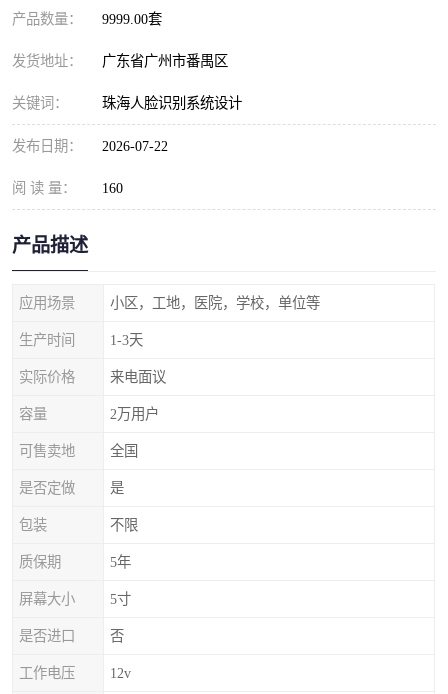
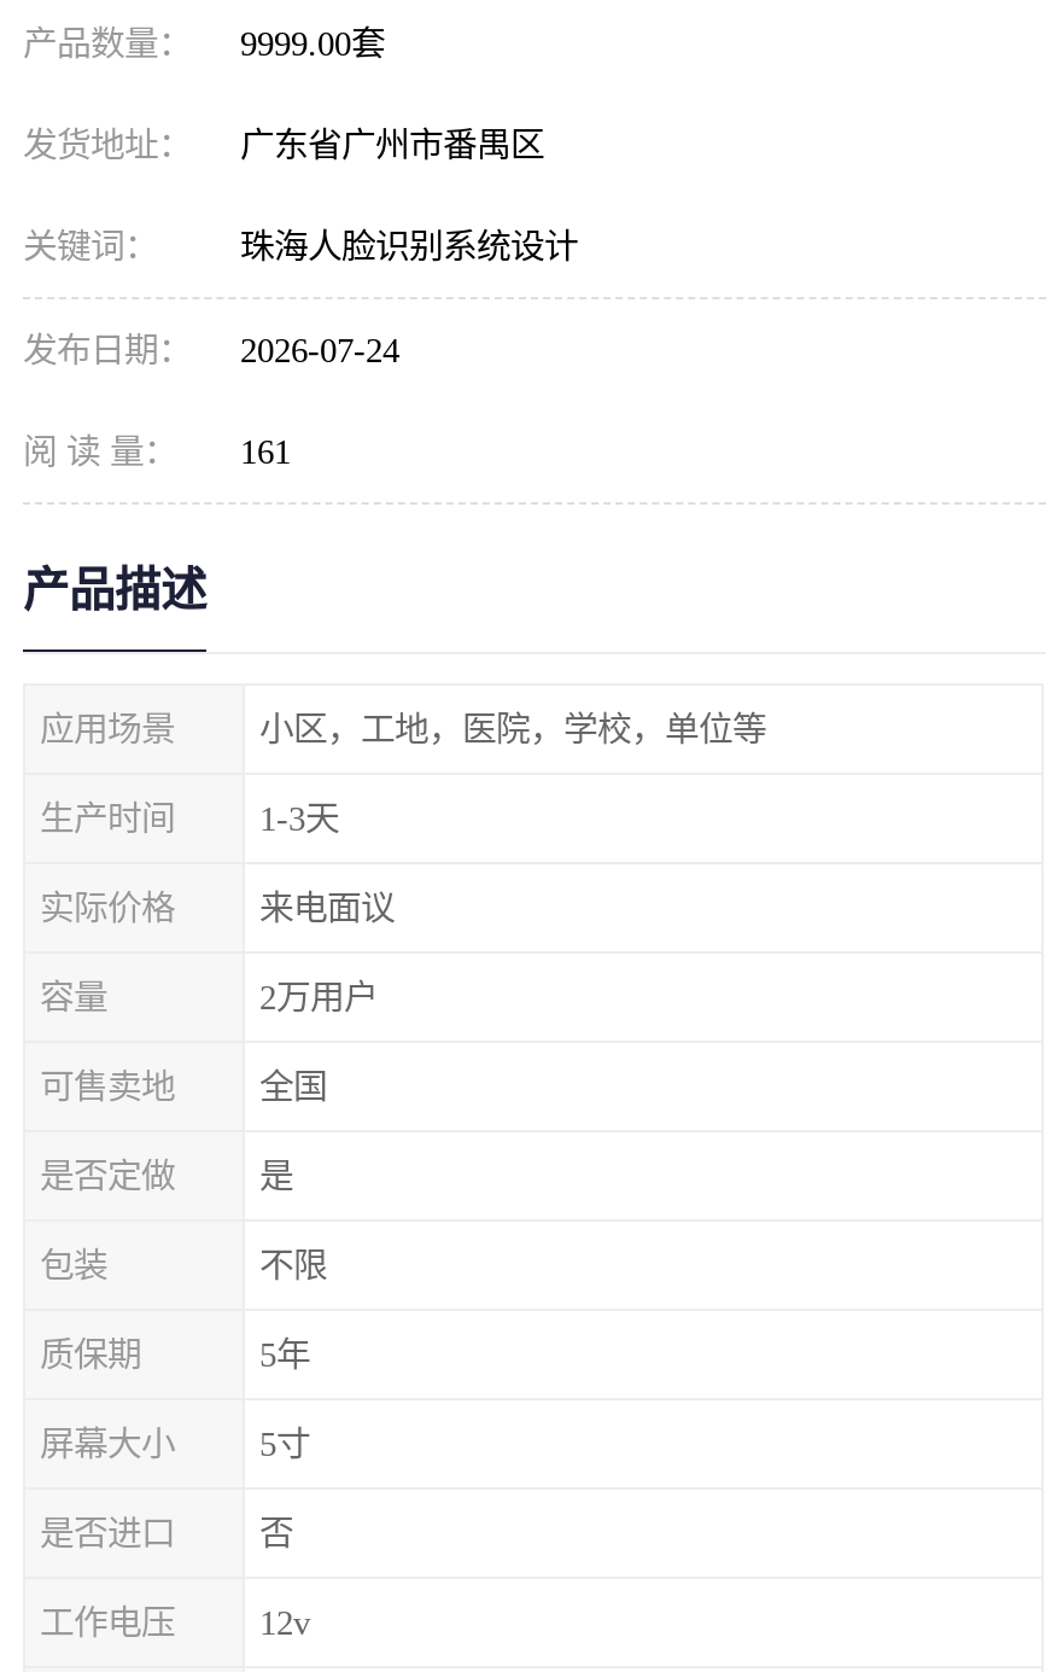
- 发布日期： 2026-07-22
+ 发布日期： 2026-07-24

- 阅 读 量： 160
+ 阅 读 量： 161
